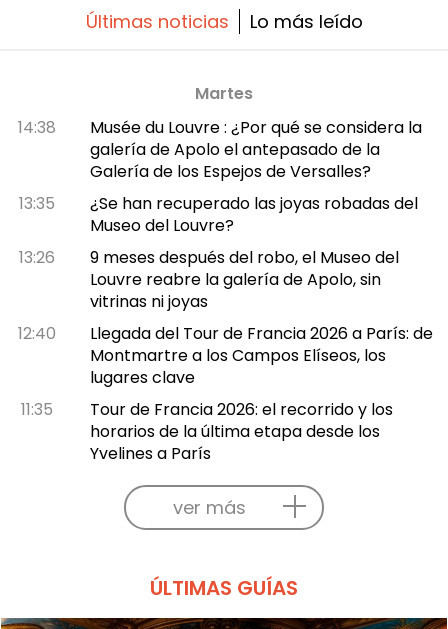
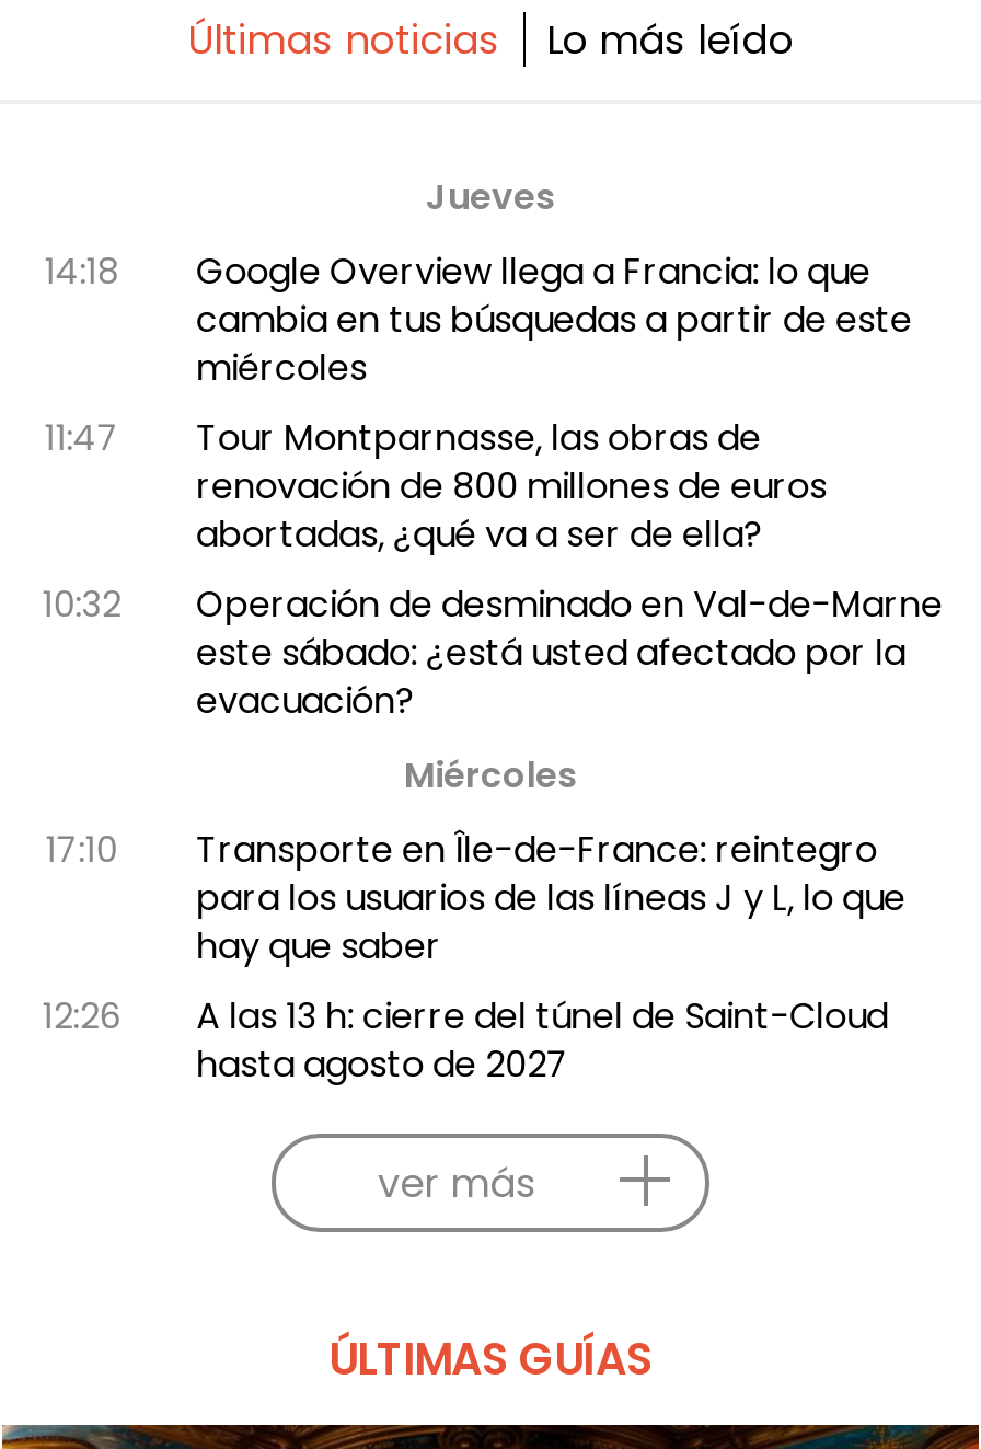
- Martes
- 14:38
- Musée du Louvre : ¿Por qué se considera la
- galería de Apolo el antepasado de la
- Galería de los Espejos de Versalles?
- 13:35
- ¿Se han recuperado las joyas robadas del
- Museo del Louvre?
- 13:26
- 9 meses después del robo, el Museo del
- Louvre reabre la galería de Apolo, sin
- vitrinas ni joyas
- 12:40
- Llegada del Tour de Francia 2026 a París: de
- Montmartre a los Campos Elíseos, los
- lugares clave
- 11:35
- Tour de Francia 2026: el recorrido y los
- horarios de la última etapa desde los
- Yvelines a París
+ Jueves
+ 14:18
+ Google Overview llega a Francia: lo que
+ cambia en tus búsquedas a partir de este
+ miércoles
+ 11:47
+ Tour Montparnasse, las obras de
+ renovación de 800 millones de euros
+ abortadas, ¿qué va a ser de ella?
+ 10:32
+ Operación de desminado en Val-de-Marne
+ este sábado: ¿está usted afectado por la
+ evacuación?
+ Miércoles
+ 17:10
+ Transporte en Île-de-France: reintegro
+ para los usuarios de las líneas J y L, lo que
+ hay que saber
+ 12:26
+ A las 13 h: cierre del túnel de Saint-Cloud
+ hasta agosto de 2027
